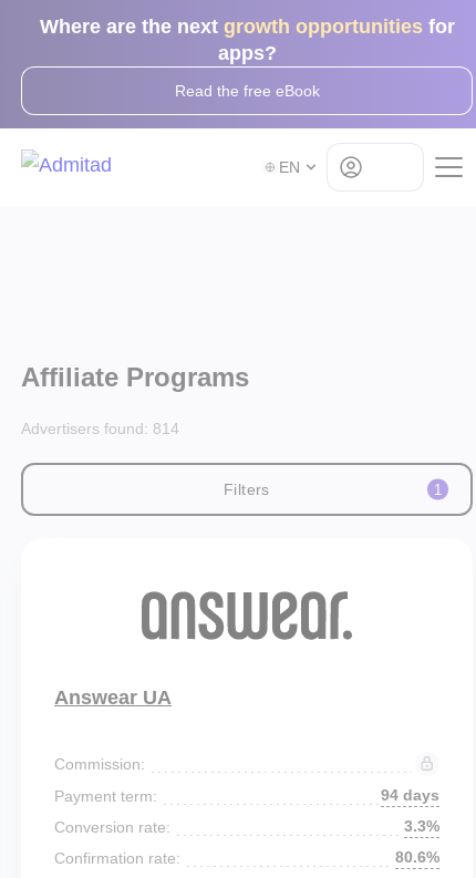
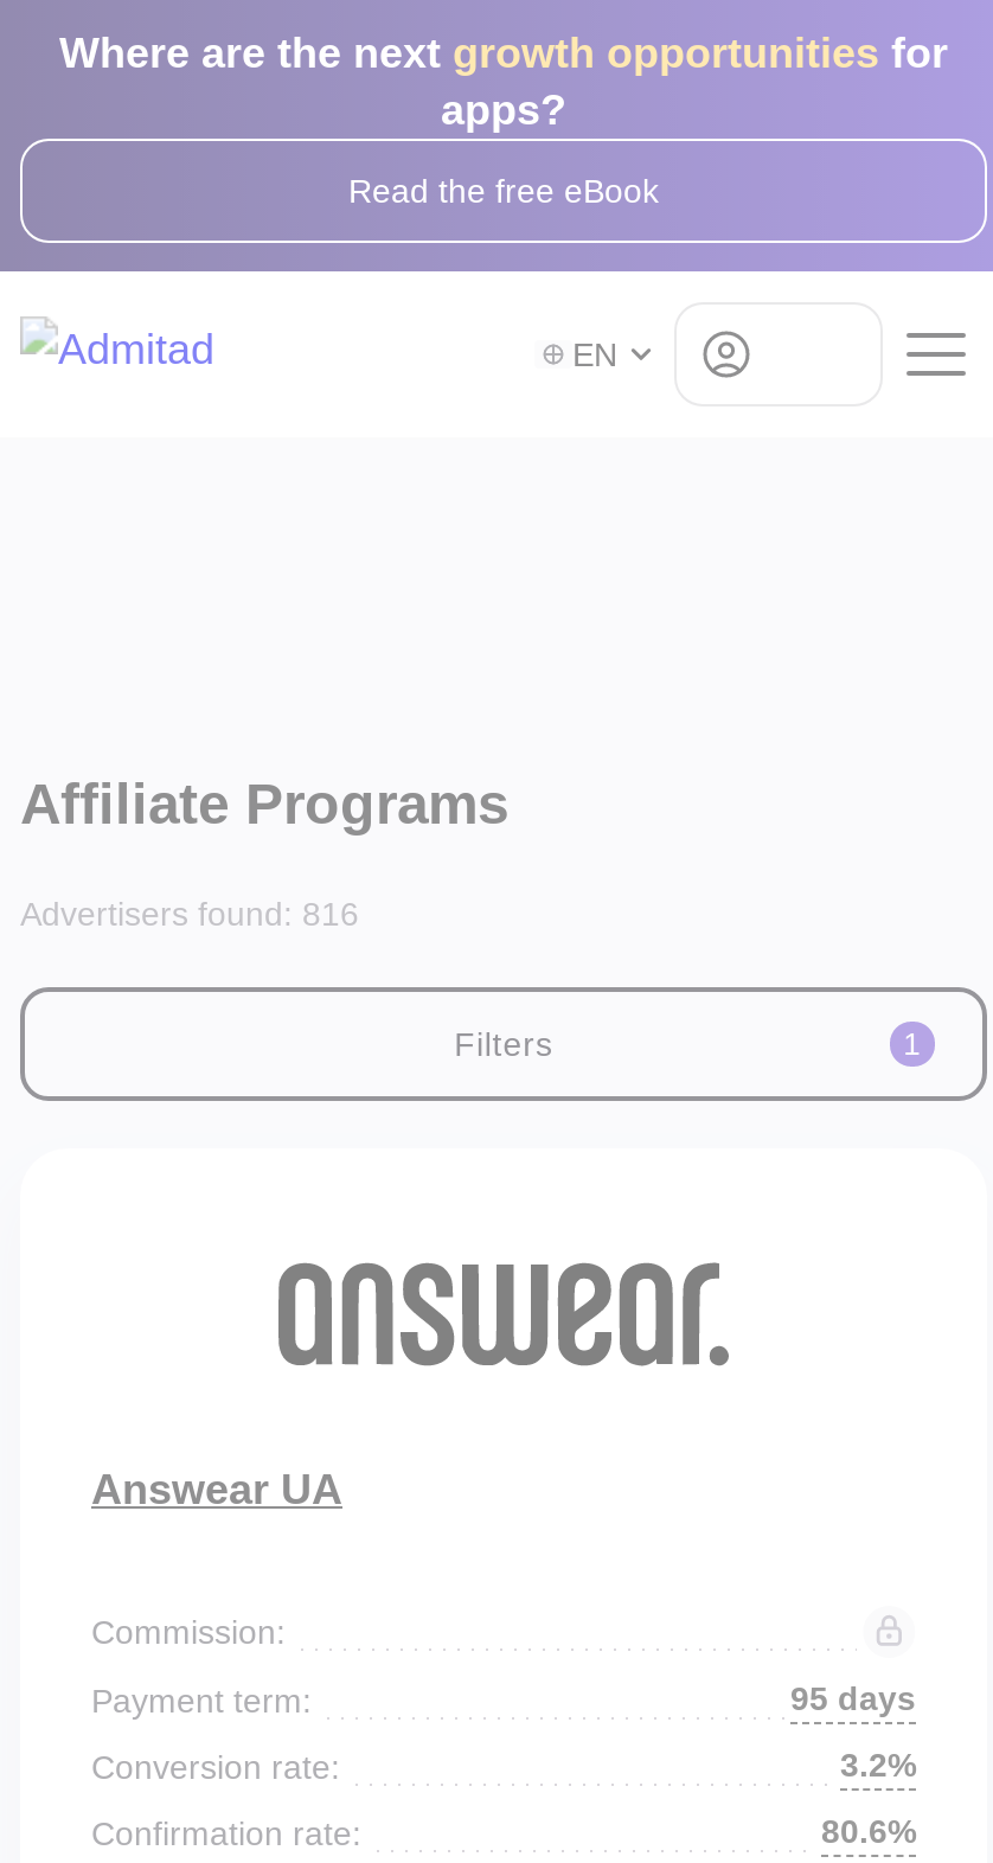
- Advertisers found: 814
+ Advertisers found: 816

- 94 days
+ 95 days

- 3.3%
+ 3.2%
